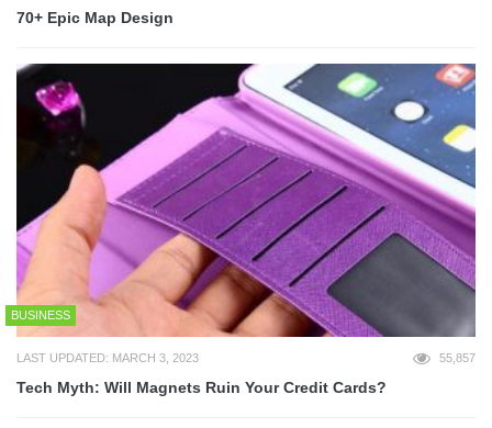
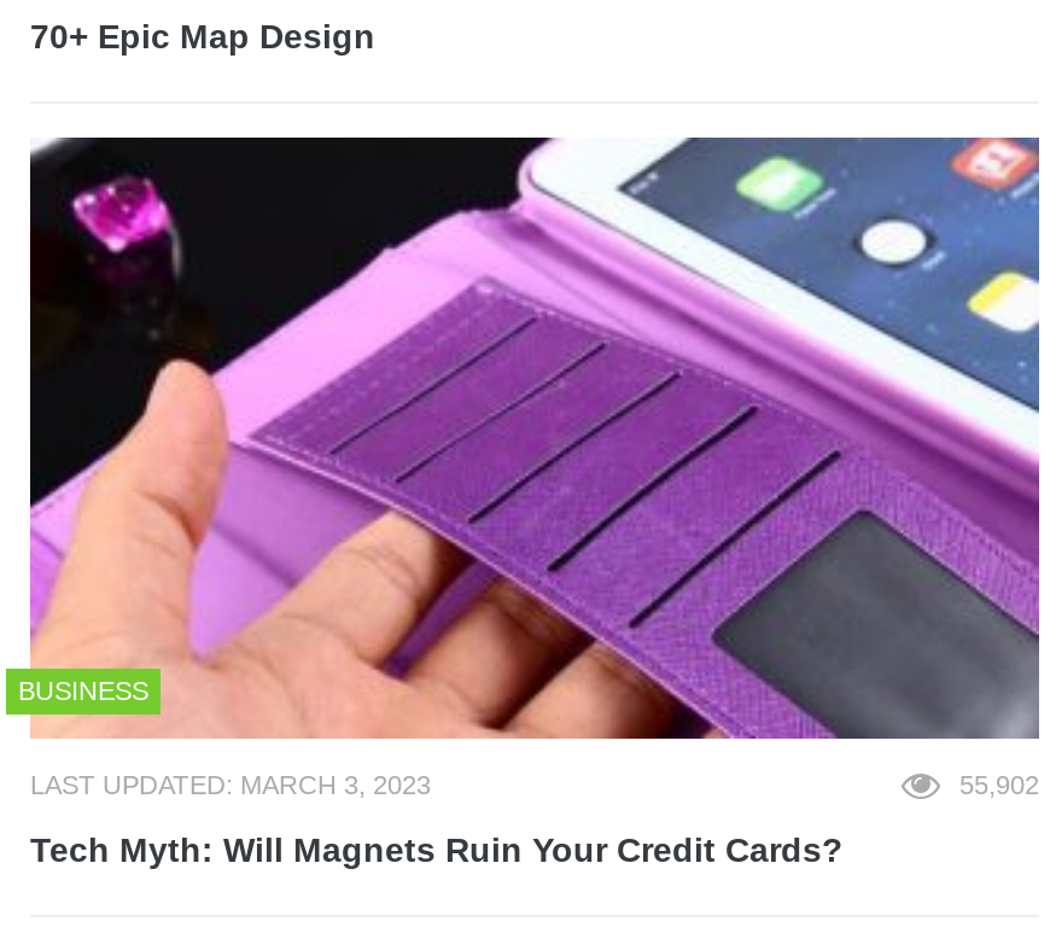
- 55,857
+ 55,902
